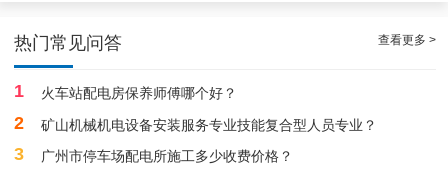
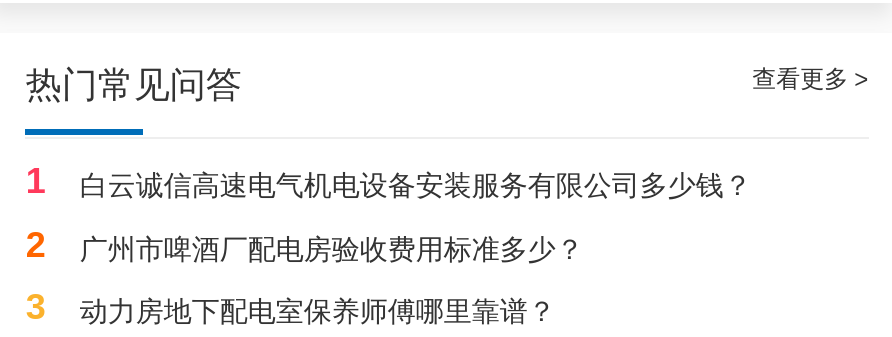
- 火车站配电房保养师傅哪个好？
+ 白云诚信高速电气机电设备安装服务有限公司多少钱？

- 矿山机械机电设备安装服务专业技能复合型人员专业？
+ 广州市啤酒厂配电房验收费用标准多少？

- 广州市停车场配电所施工多少收费价格？
+ 动力房地下配电室保养师傅哪里靠谱？
